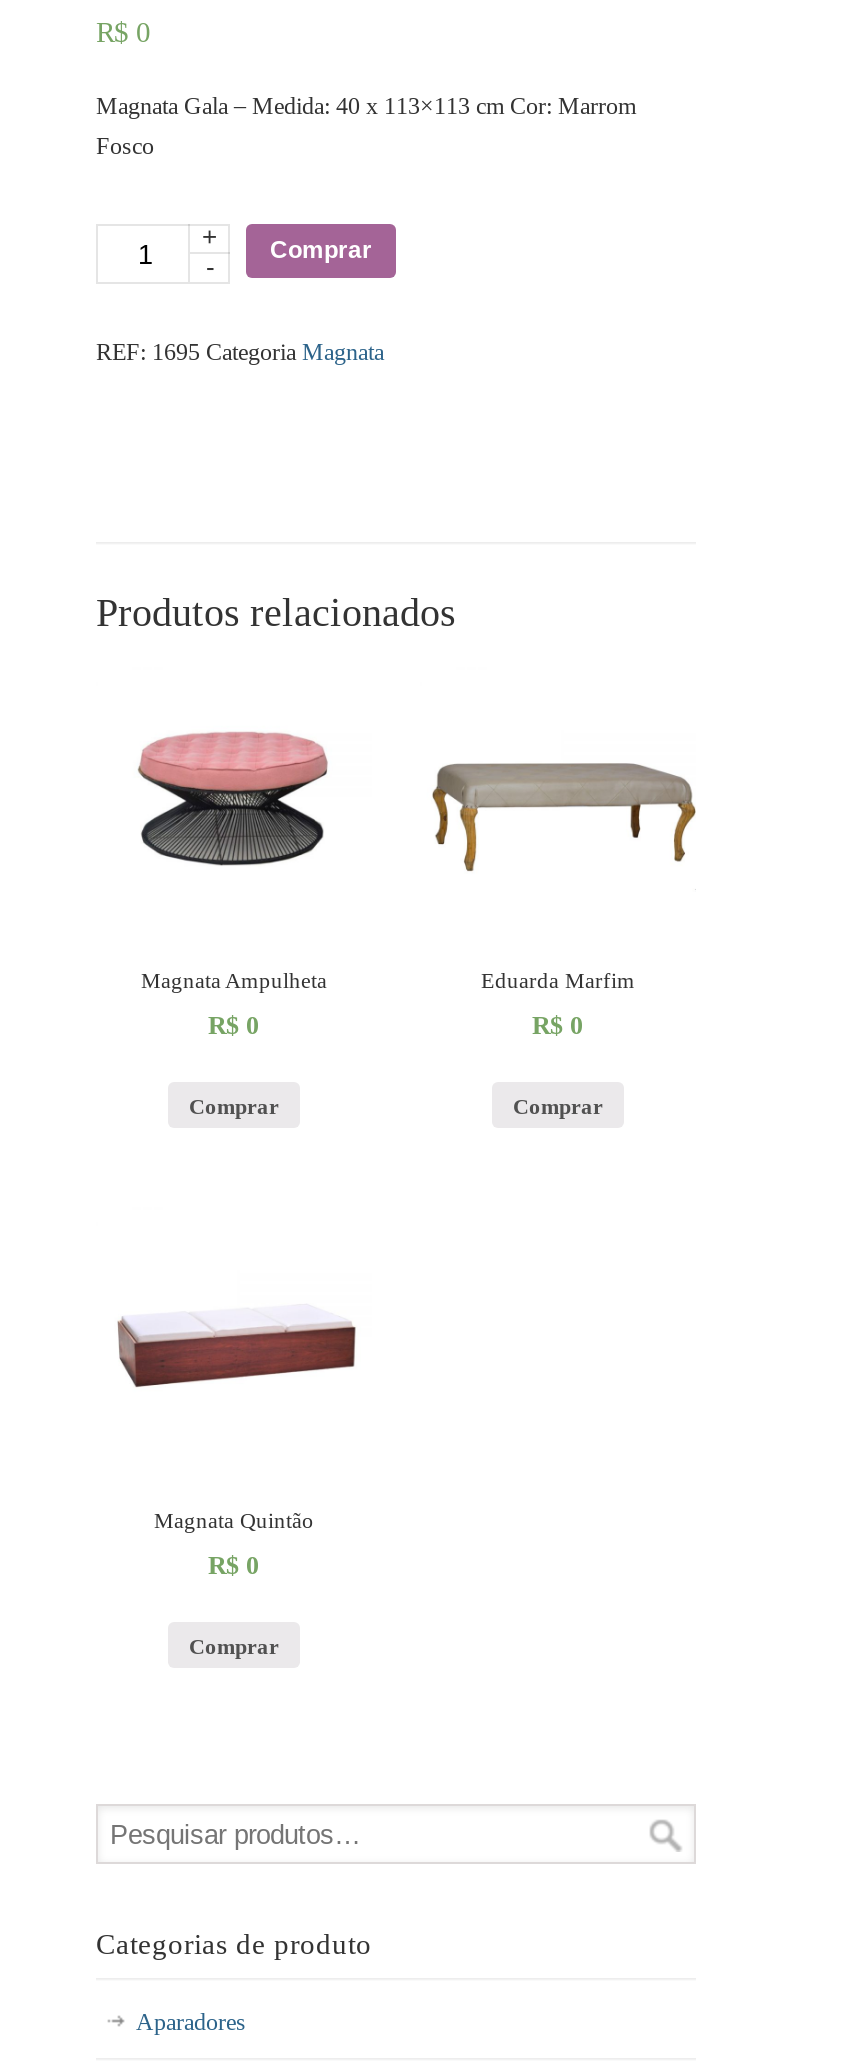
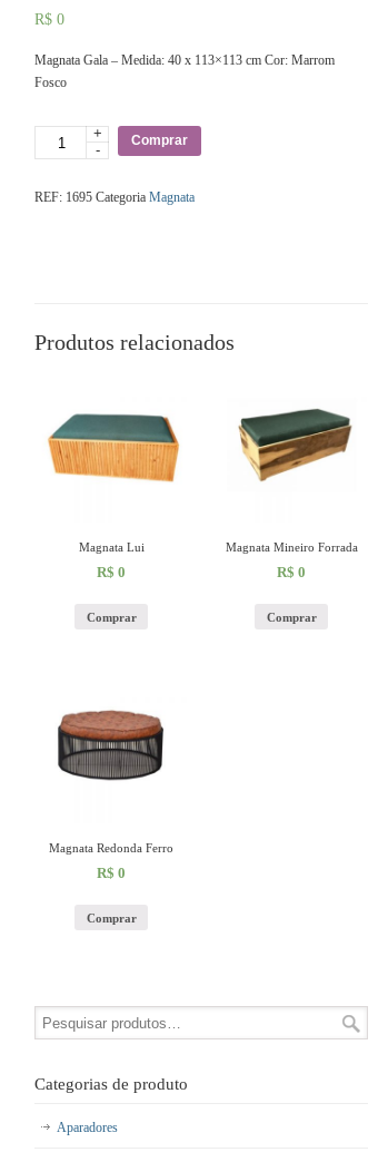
- [image]
+ [image]

- [image]
+ [image]

- Magnata Ampulheta
+ Magnata Lui

- Eduarda Marfim
+ Magnata Mineiro Forrada

- [image]
+ [image]

- Magnata Quintão
+ Magnata Redonda Ferro
